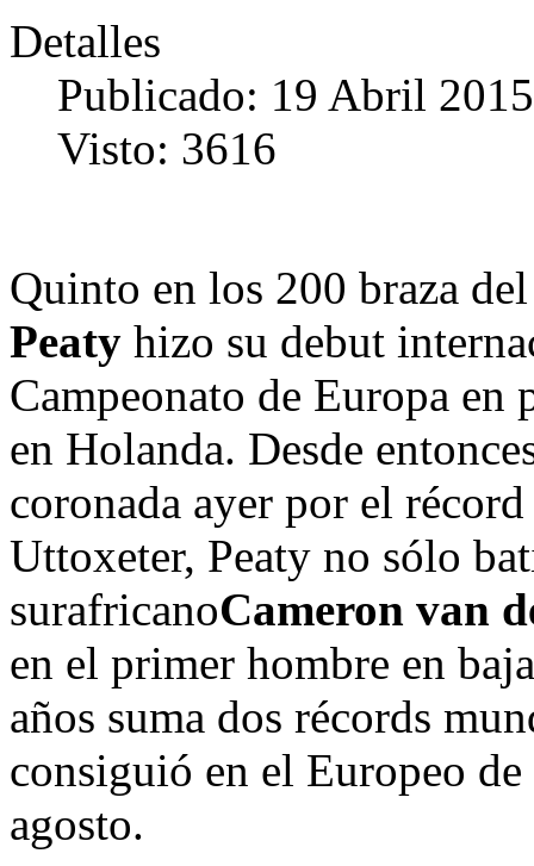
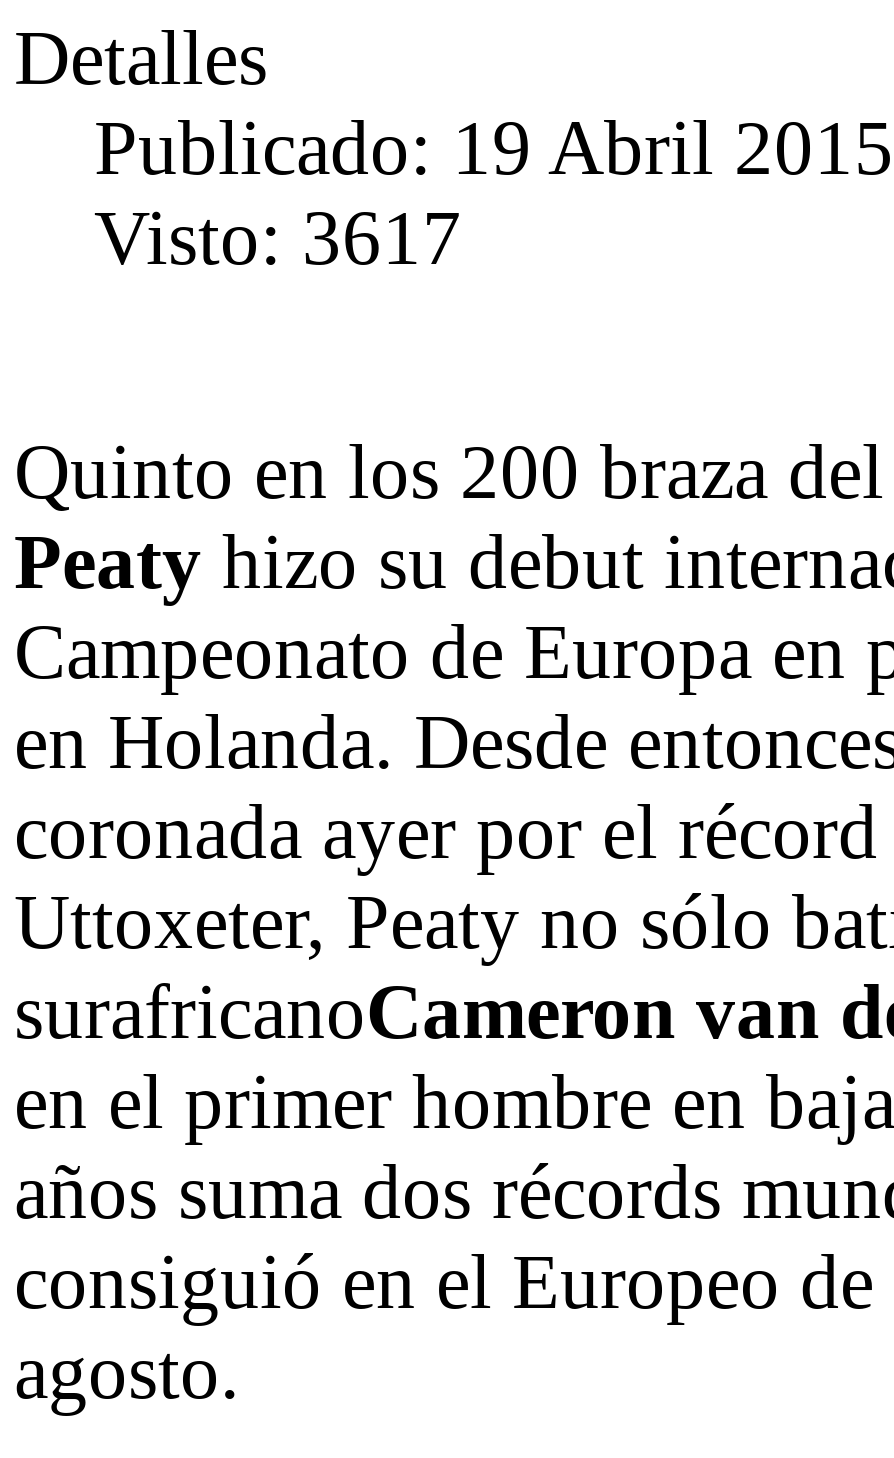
- Visto: 3616
+ Visto: 3617
